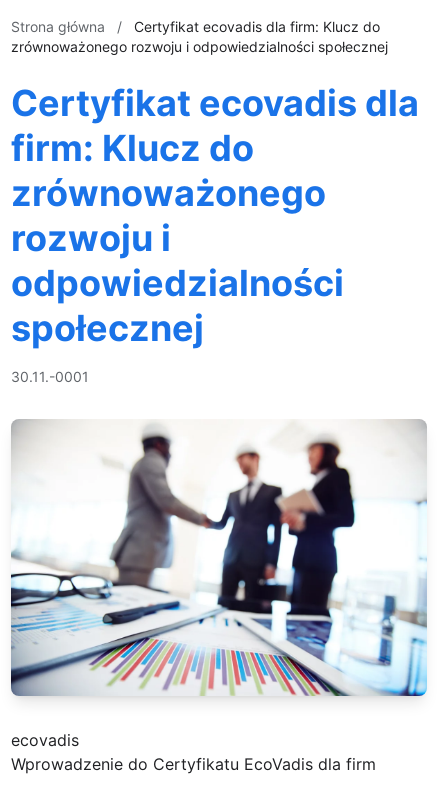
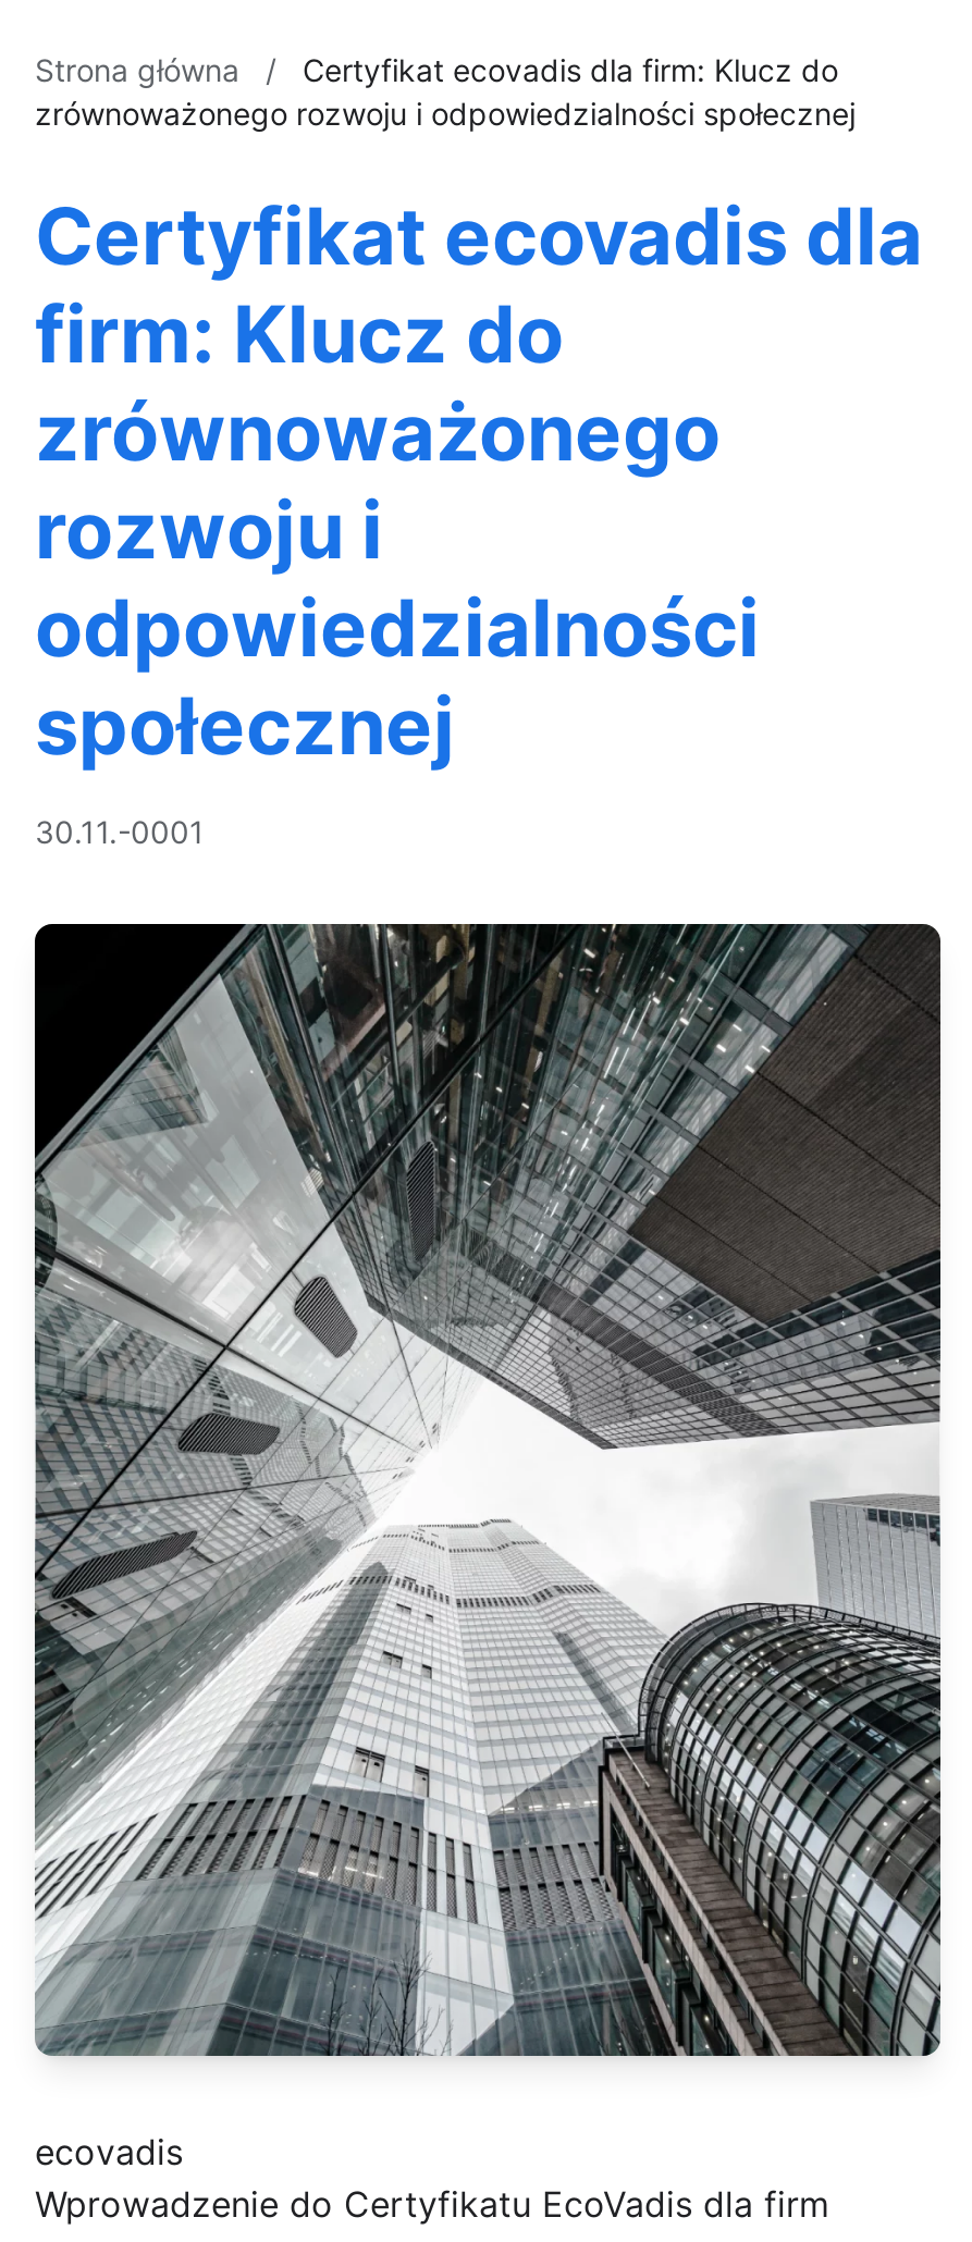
- [image]
+ [image]
